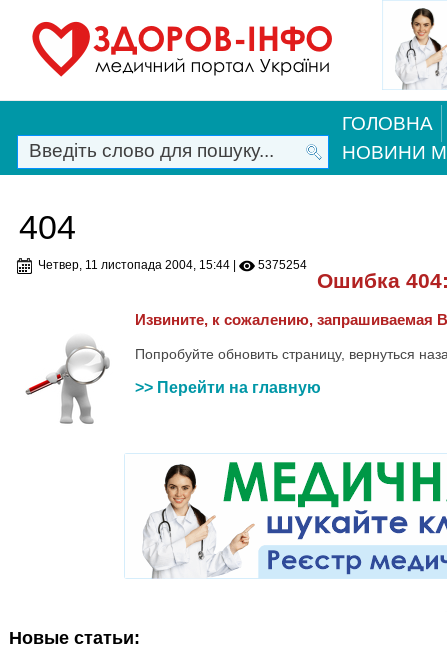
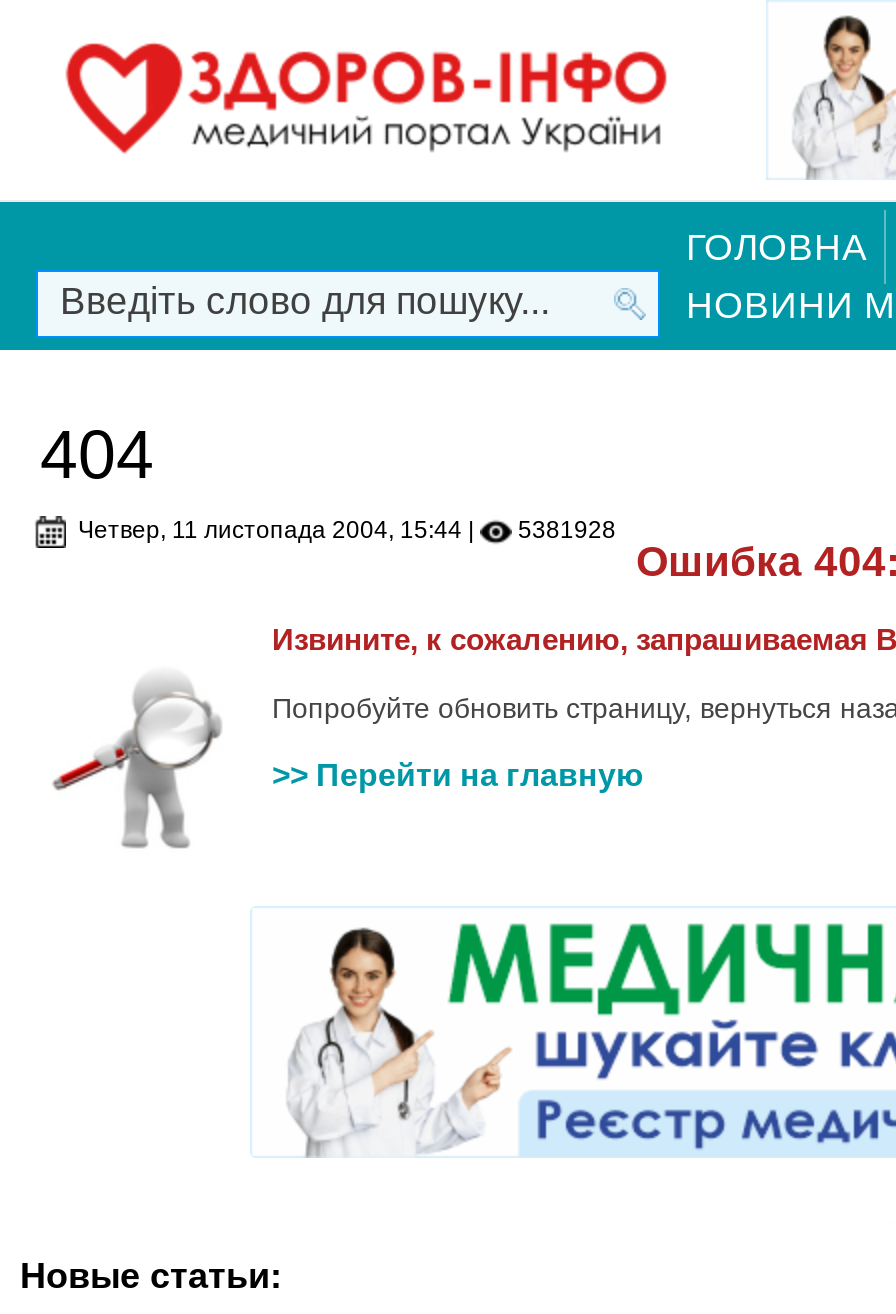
- 5375254
+ 5381928
